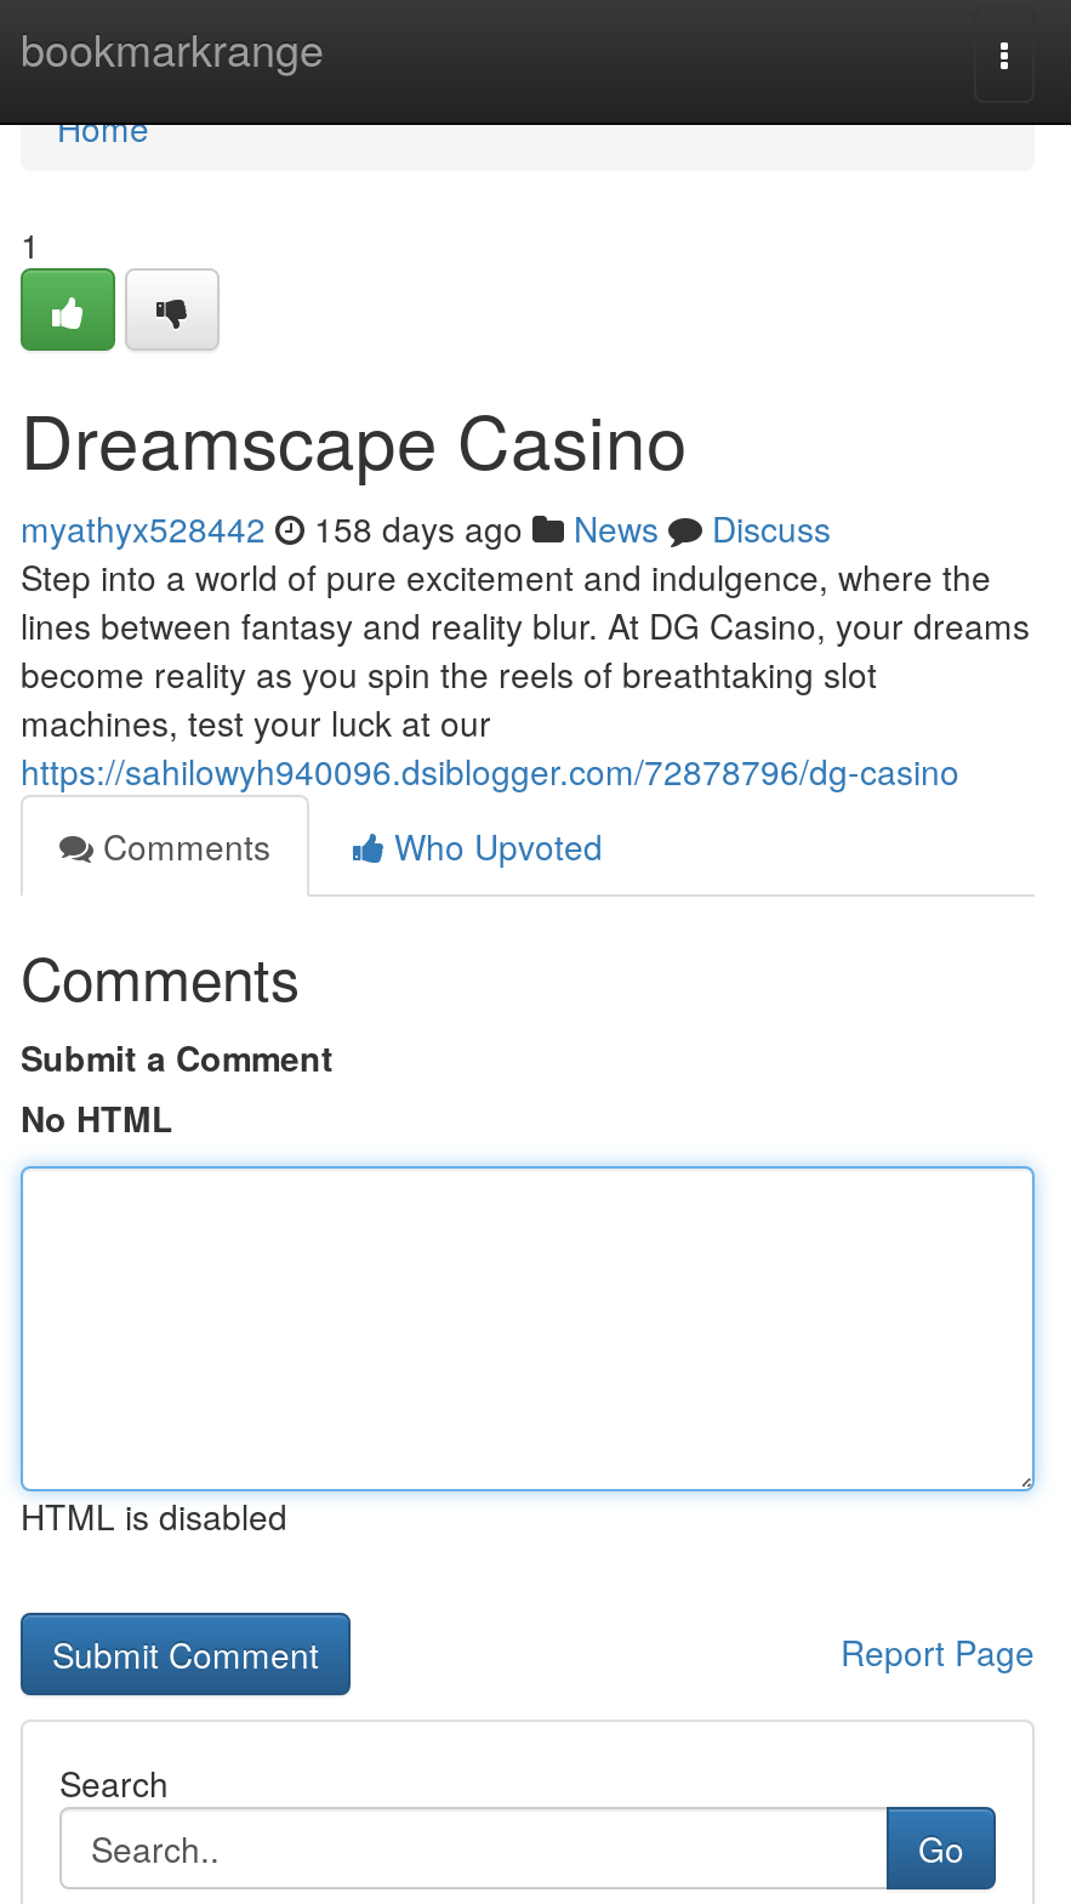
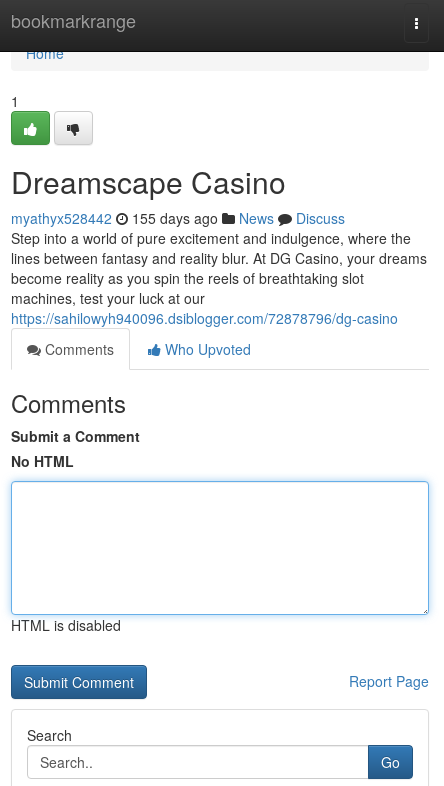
- myathyx528442 158 days ago News Discuss
+ myathyx528442 155 days ago News Discuss
